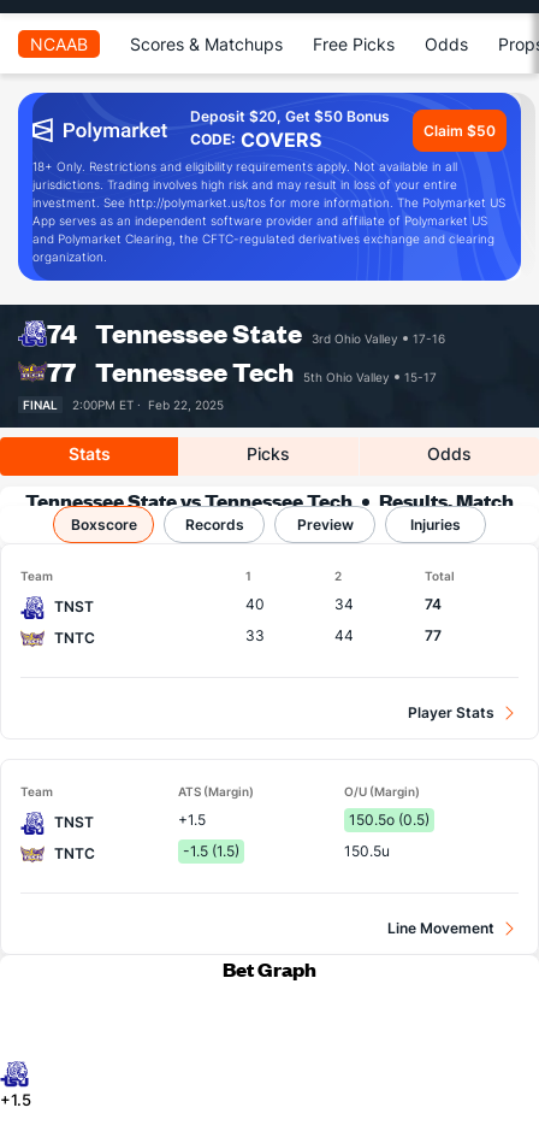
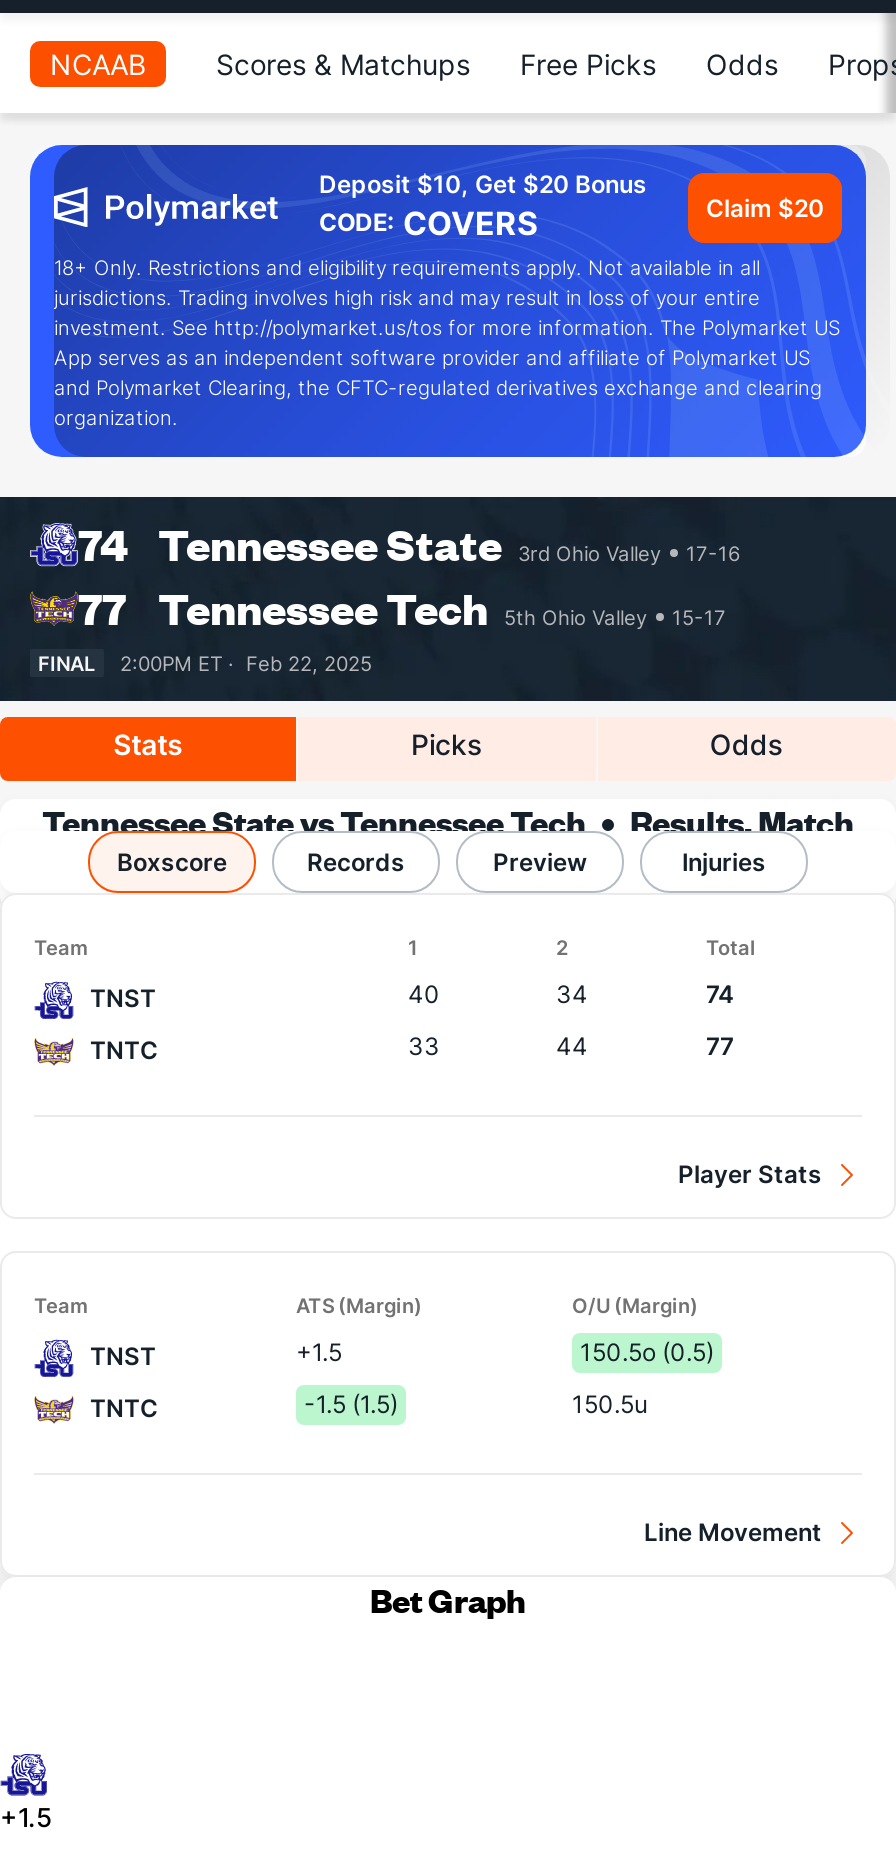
- Deposit $20, Get $50 Bonus
+ Deposit $10, Get $20 Bonus

- Claim $50
+ Claim $20
